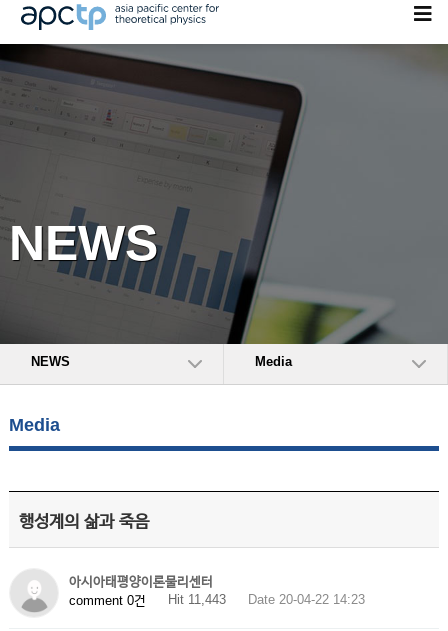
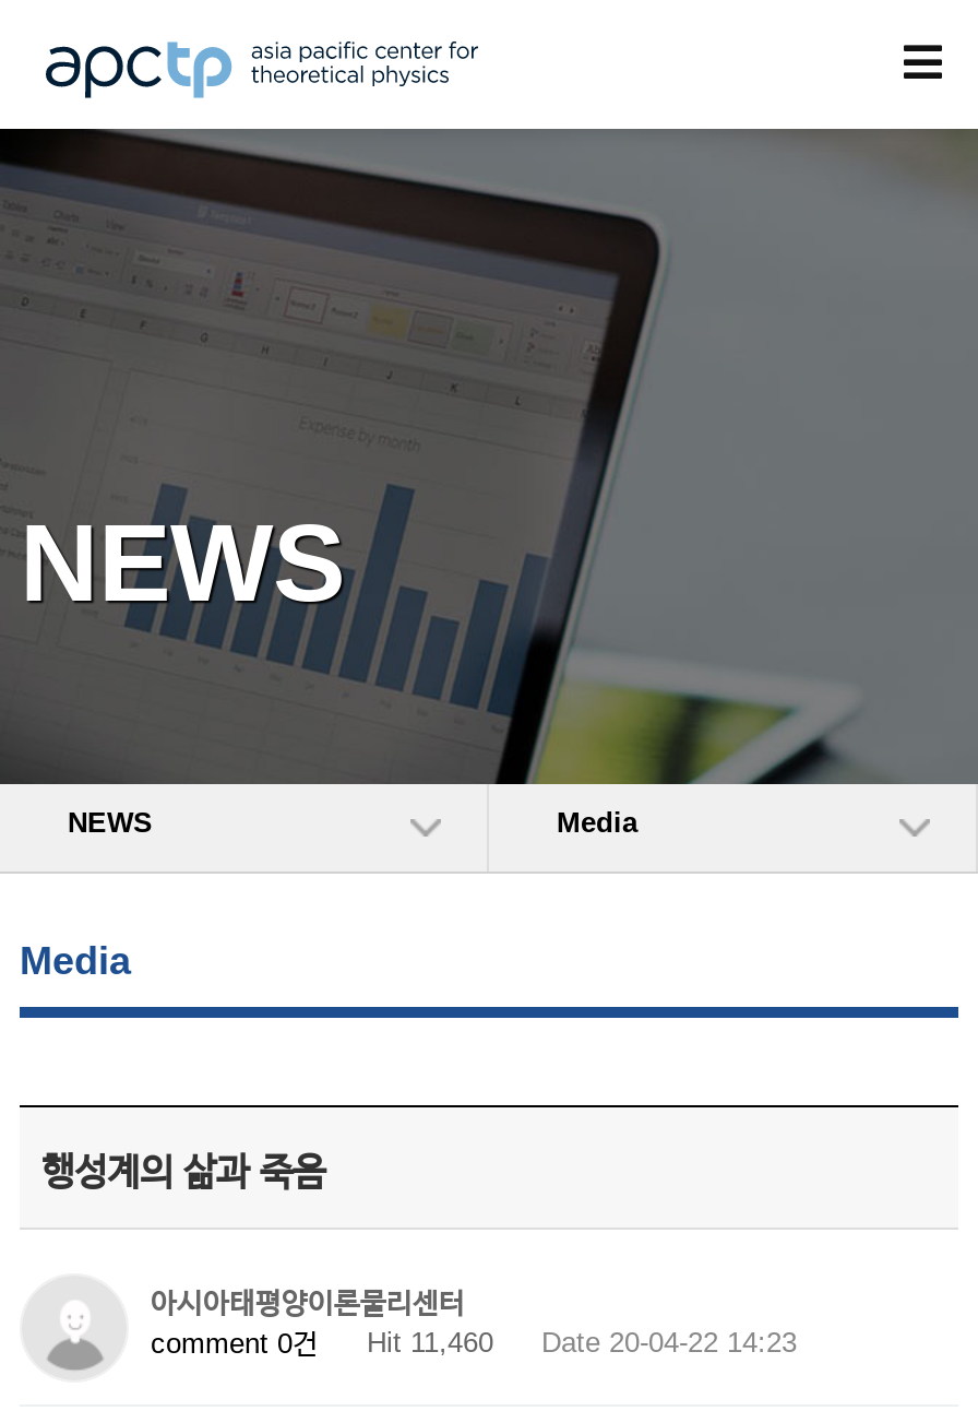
- comment 0건 Hit 11,443 Date 20-04-22 14:23
+ comment 0건 Hit 11,460 Date 20-04-22 14:23
